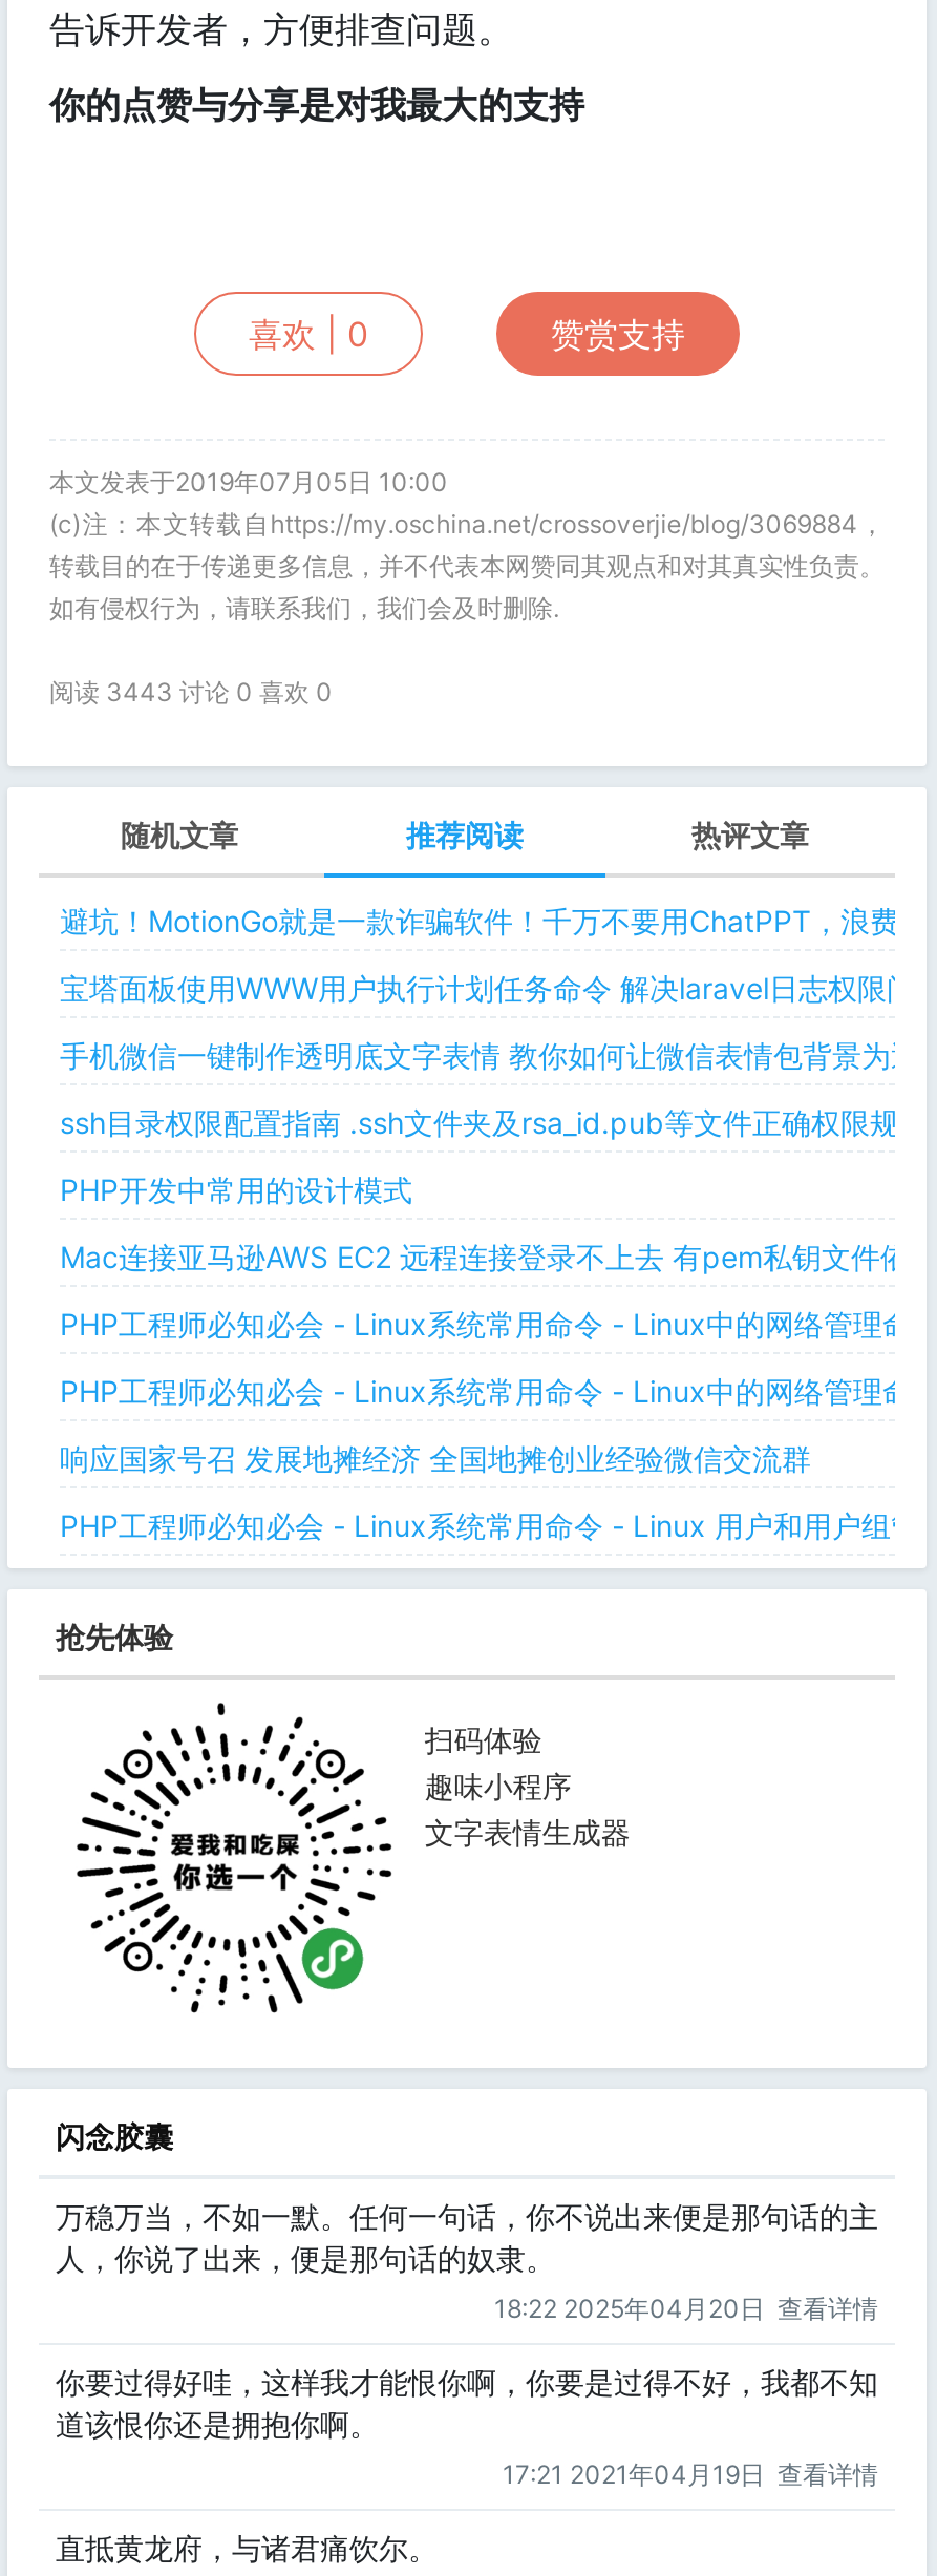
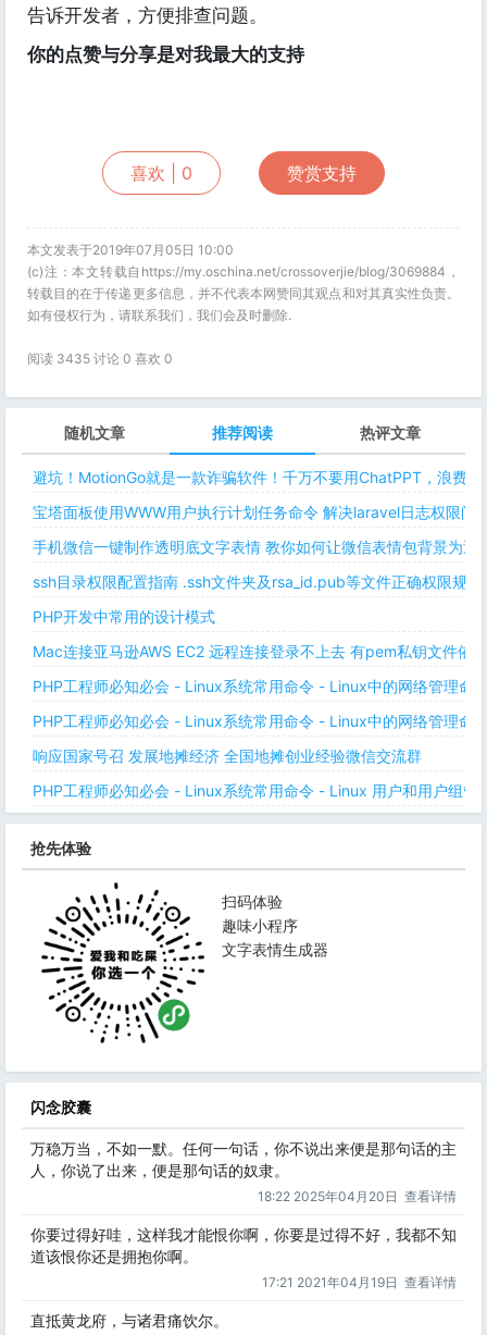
- 阅读 3443 讨论 0 喜欢0
+ 阅读 3435 讨论 0 喜欢0
